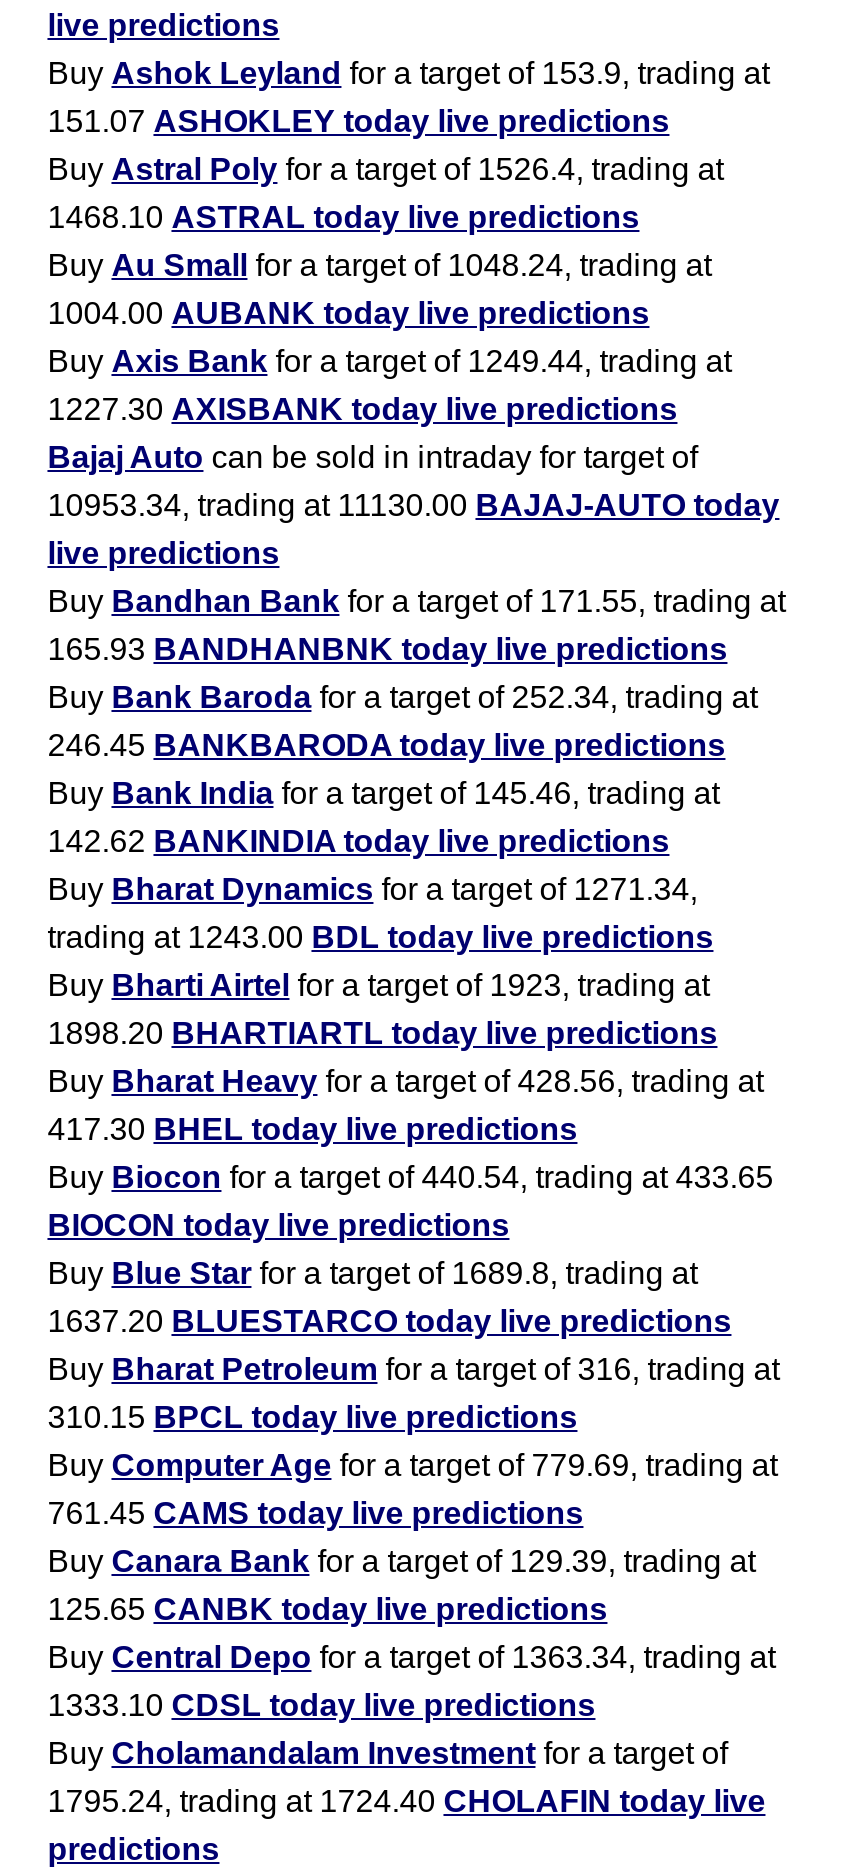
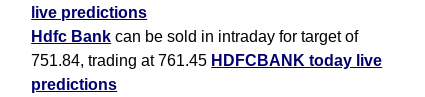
- Buy Ashok Leyland for a target of 153.9, trading at
- 151.07 ASHOKLEY today live predictions
- Buy Astral Poly for a target of 1526.4, trading at
- 1468.10 ASTRAL today live predictions
- Buy Au Small for a target of 1048.24, trading at
- 1004.00 AUBANK today live predictions
- Buy Axis Bank for a target of 1249.44, trading at
- 1227.30 AXISBANK today live predictions
- Bajaj Auto can be sold in intraday for target of
- 10953.34, trading at 11130.00 BAJAJ-AUTO today
- live predictions
- Buy Bandhan Bank for a target of 171.55, trading at
- 165.93 BANDHANBNK today live predictions
- Buy Bank Baroda for a target of 252.34, trading at
- 246.45 BANKBARODA today live predictions
- Buy Bank India for a target of 145.46, trading at
- 142.62 BANKINDIA today live predictions
- Buy Bharat Dynamics for a target of 1271.34,
- trading at 1243.00 BDL today live predictions
- Buy Bharti Airtel for a target of 1923, trading at
- 1898.20 BHARTIARTL today live predictions
- Buy Bharat Heavy for a target of 428.56, trading at
- 417.30 BHEL today live predictions
- Buy Biocon for a target of 440.54, trading at 433.65
- BIOCON today live predictions
- Buy Blue Star for a target of 1689.8, trading at
- 1637.20 BLUESTARCO today live predictions
- Buy Bharat Petroleum for a target of 316, trading at
- 310.15 BPCL today live predictions
- Buy Computer Age for a target of 779.69, trading at
- 761.45 CAMS today live predictions
- Buy Canara Bank for a target of 129.39, trading at
- 125.65 CANBK today live predictions
- Buy Central Depo for a target of 1363.34, trading at
- 1333.10 CDSL today live predictions
- Buy Cholamandalam Investment for a target of
- 1795.24, trading at 1724.40 CHOLAFIN today live
+ Hdfc Bank can be sold in intraday for target of
+ 751.84, trading at 761.45 HDFCBANK today live
